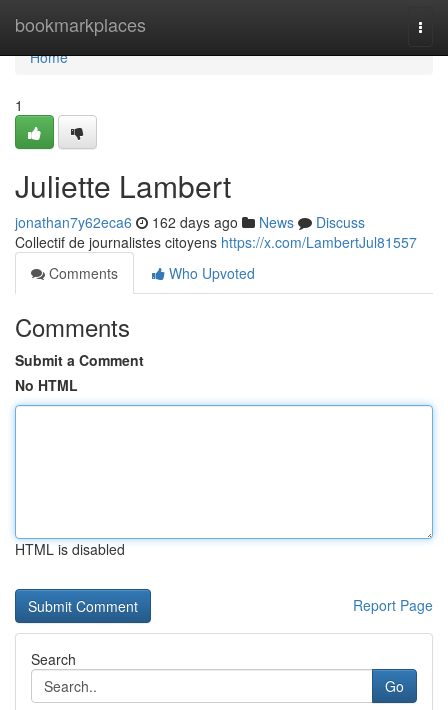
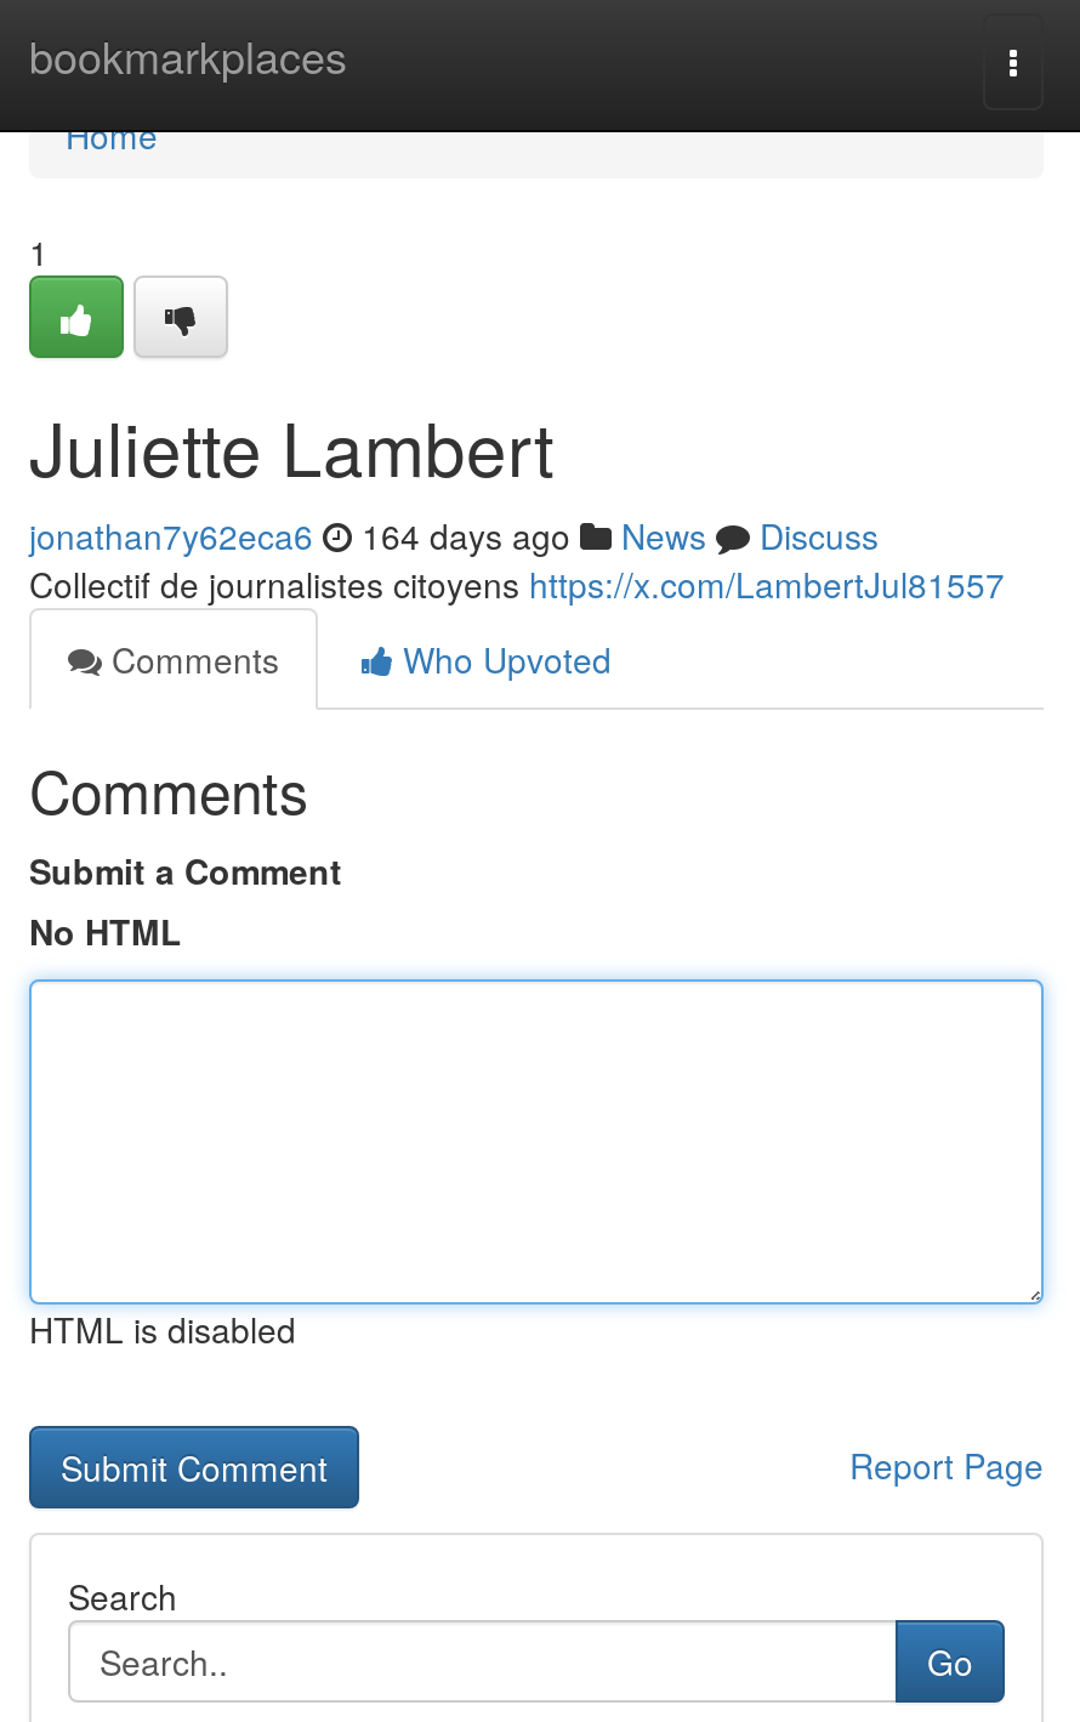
- jonathan7y62eca6 162 days ago News Discuss
+ jonathan7y62eca6 164 days ago News Discuss
